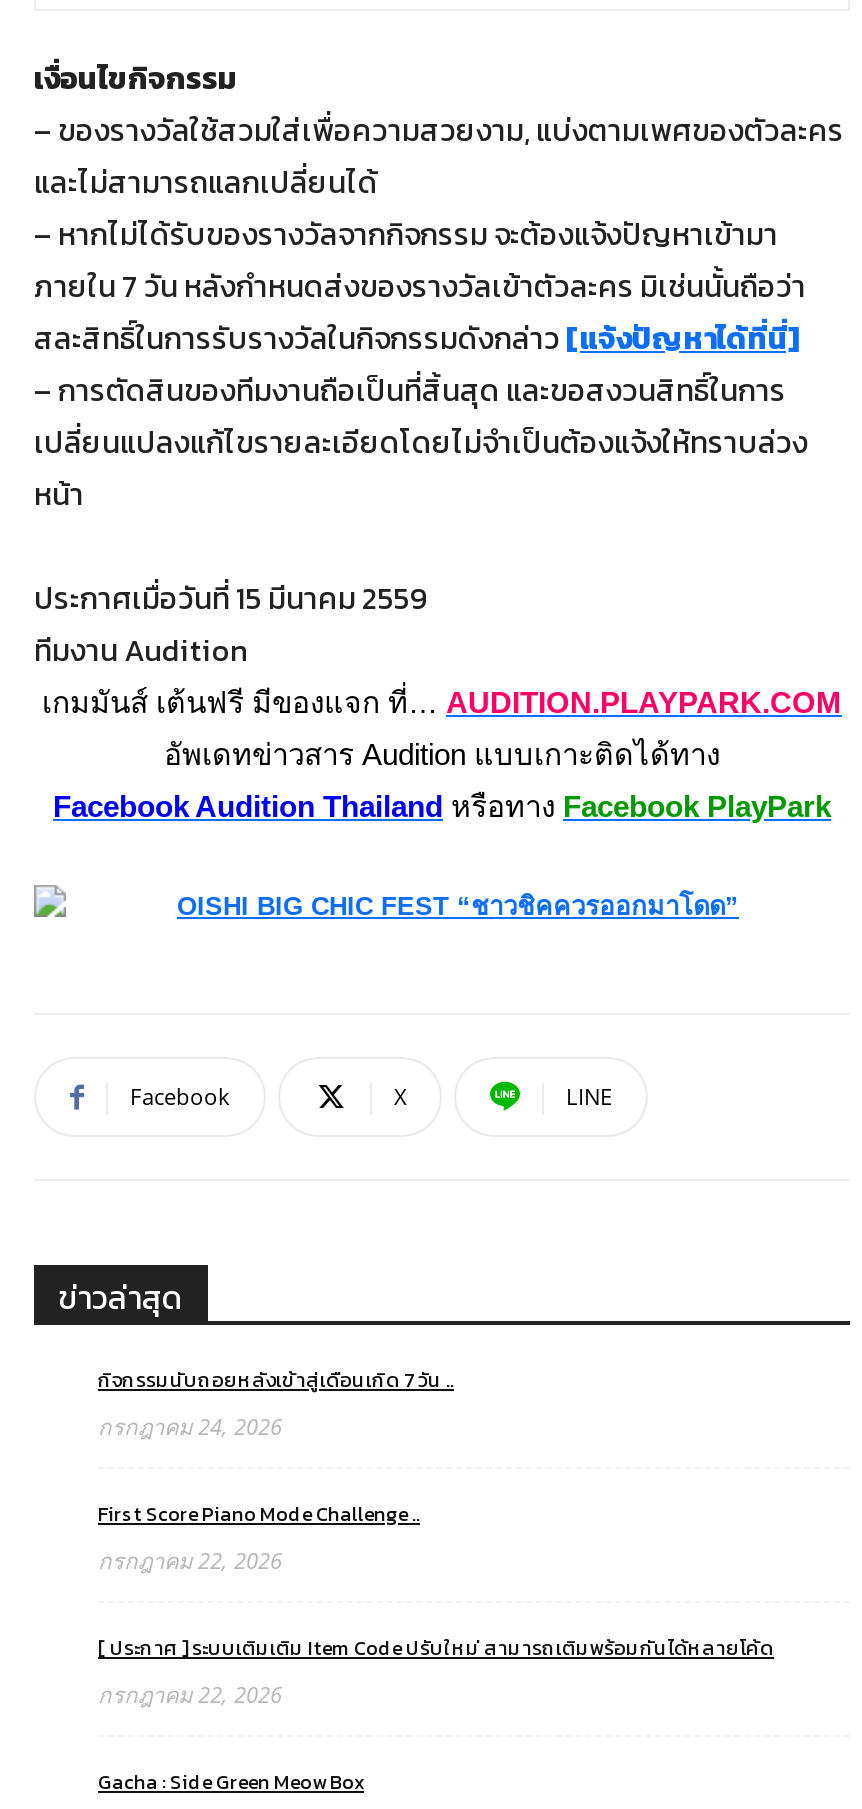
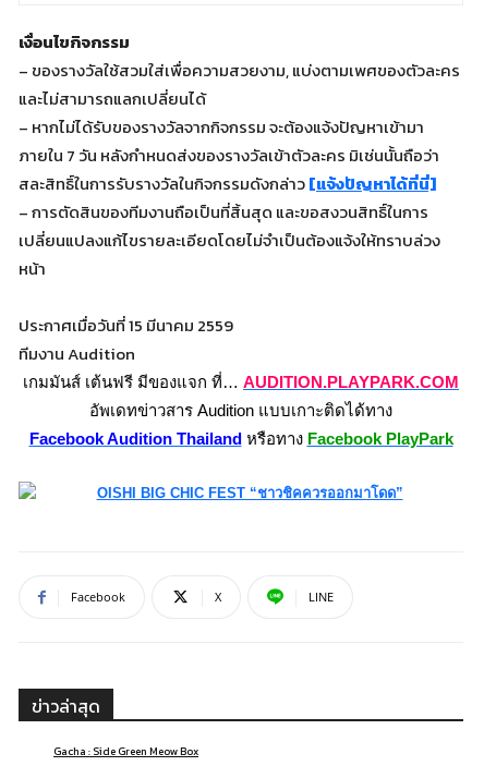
- กิจกรรมนับถอยหลังเข้าสู่เดือนเกิด 7 วัน ..
- กรกฎาคม 24, 2026
- First Score Piano Mode Challenge ..
- กรกฎาคม 22, 2026
- [ ประกาศ ] ระบบเติมเติม Item Code ปรับใหม่ สามารถเติมพร้อมกันได้หลายโค้ด
- กรกฎาคม 22, 2026
